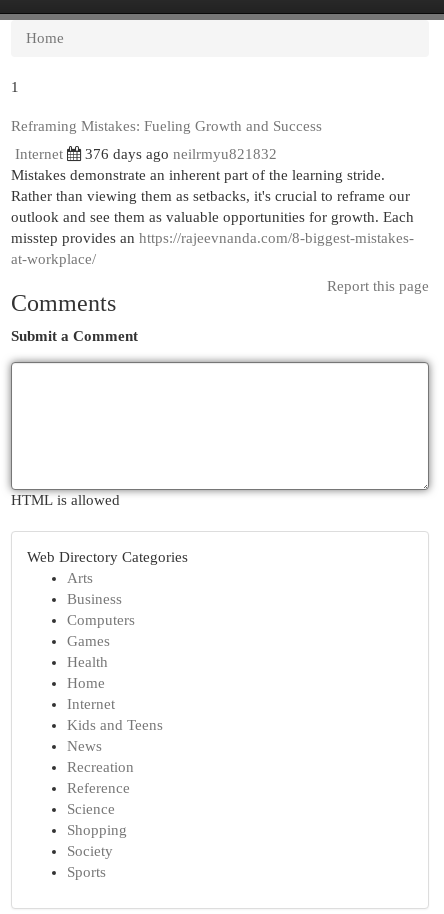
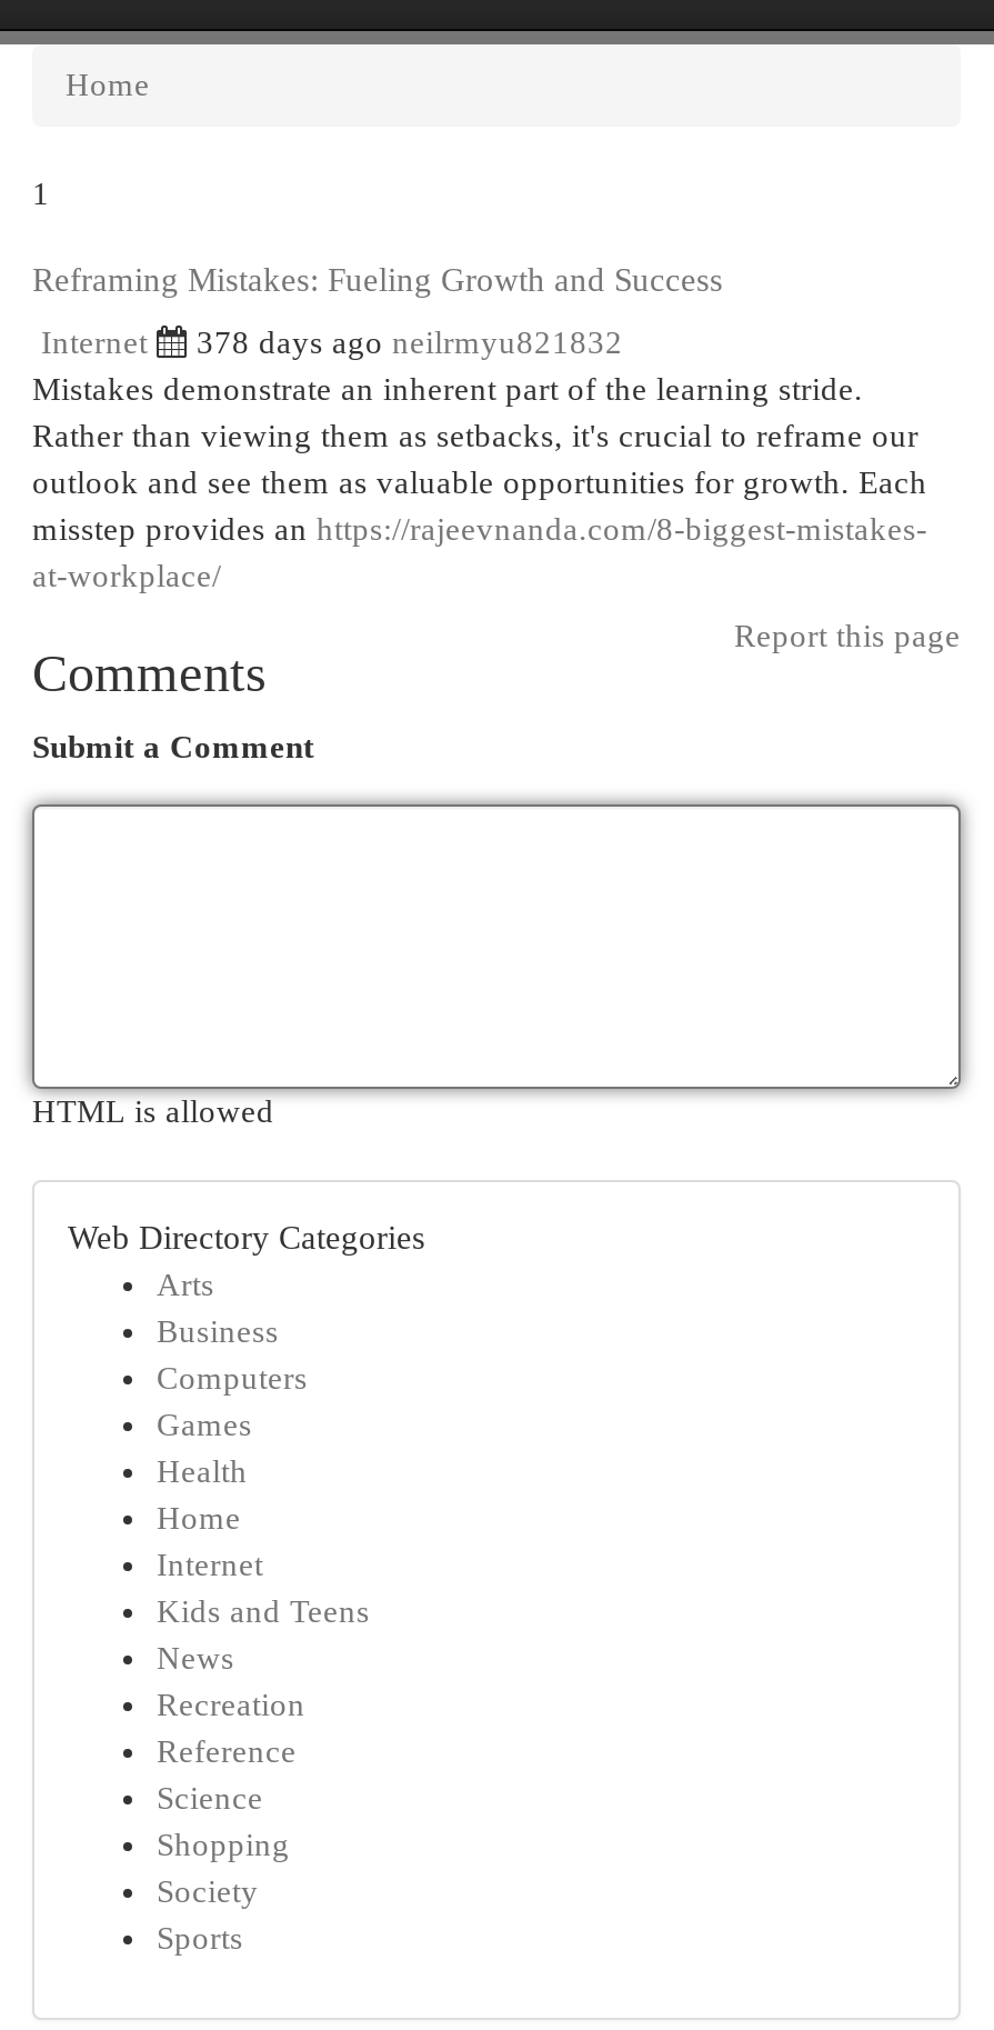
- 376 days ago neilrmyu821832
+ 378 days ago neilrmyu821832
